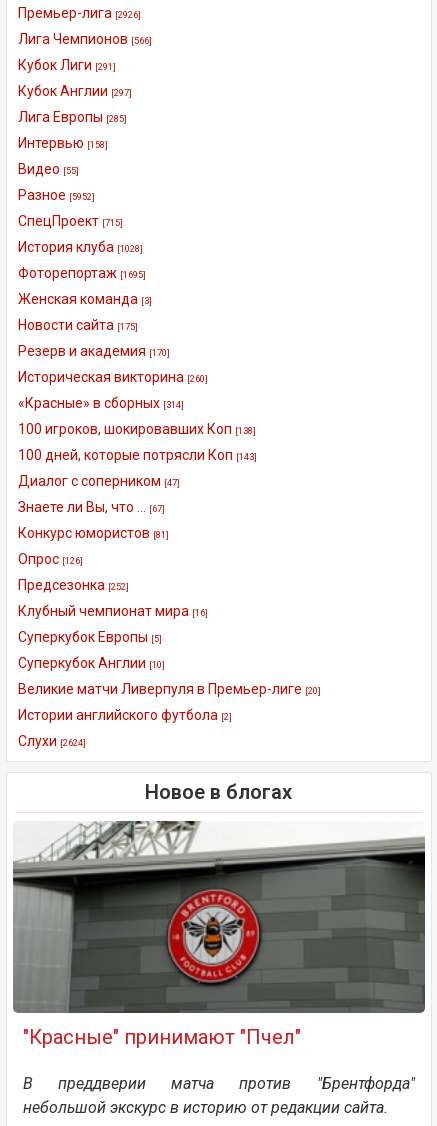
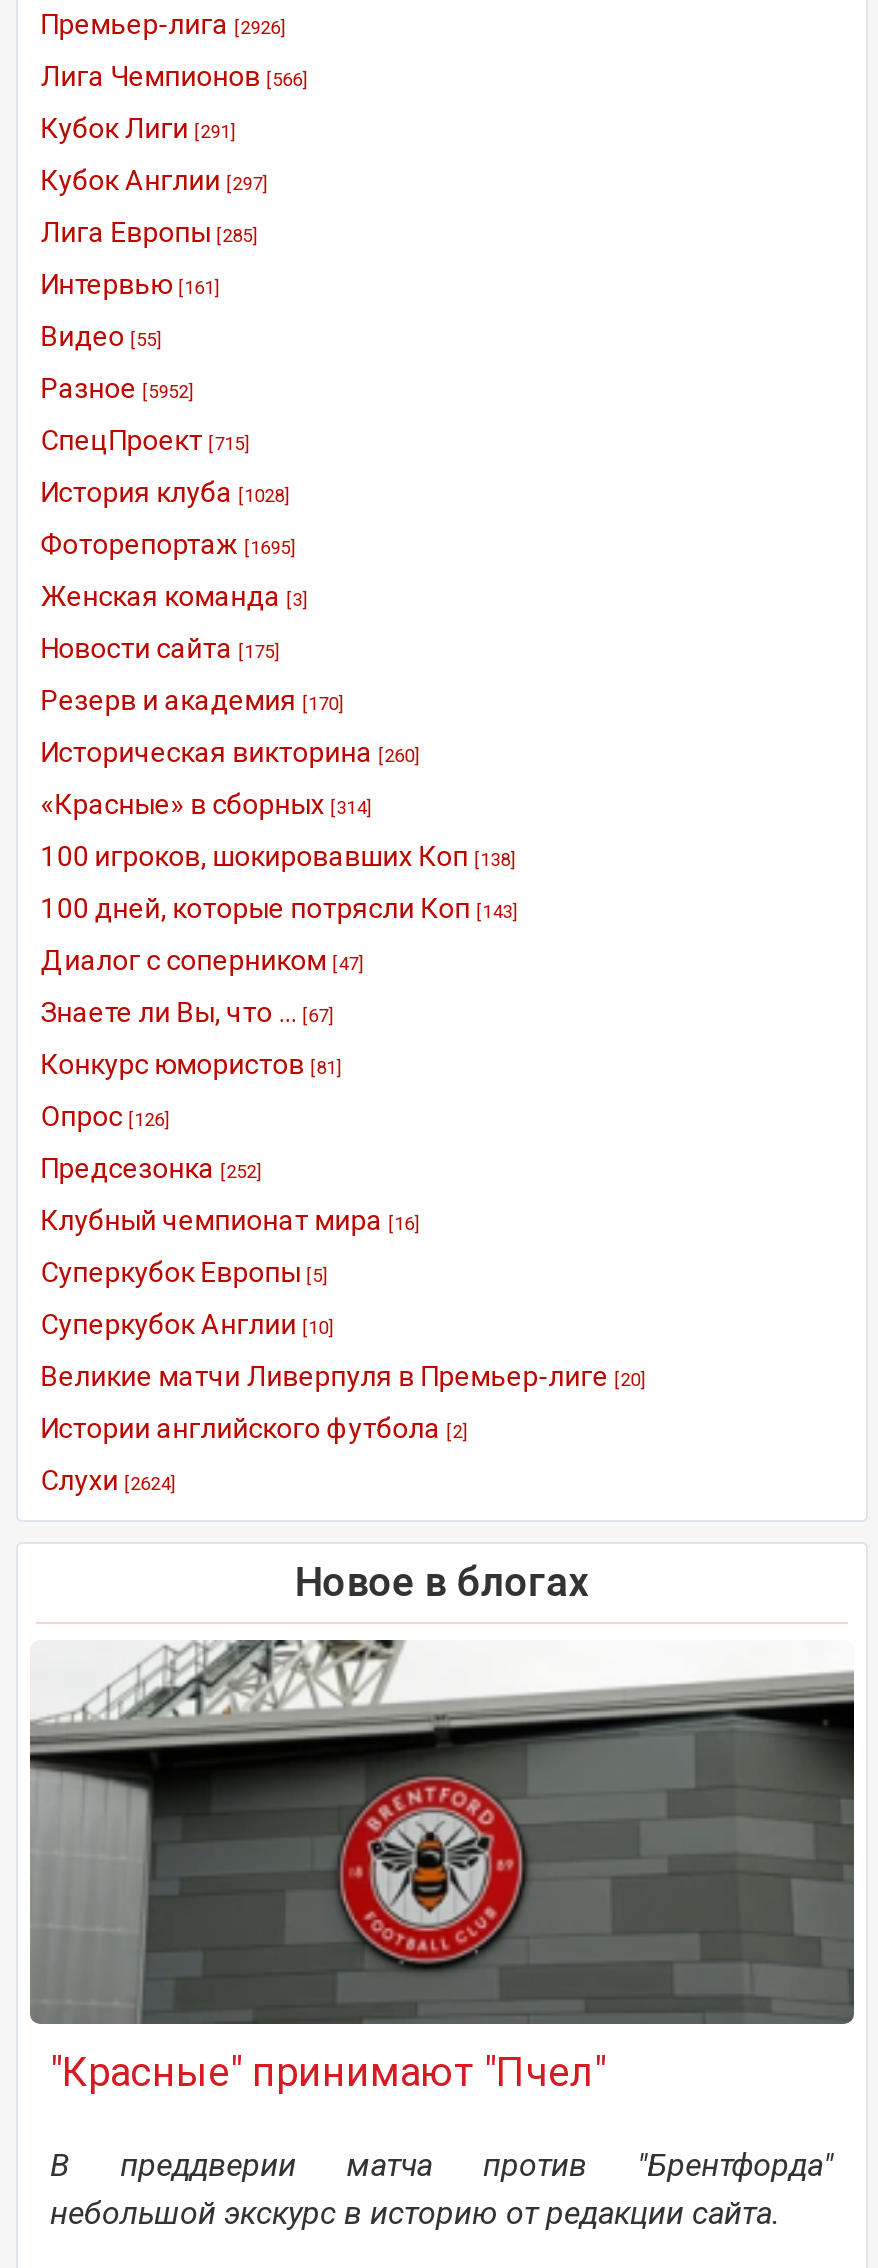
- Интервью [158]
+ Интервью [161]
